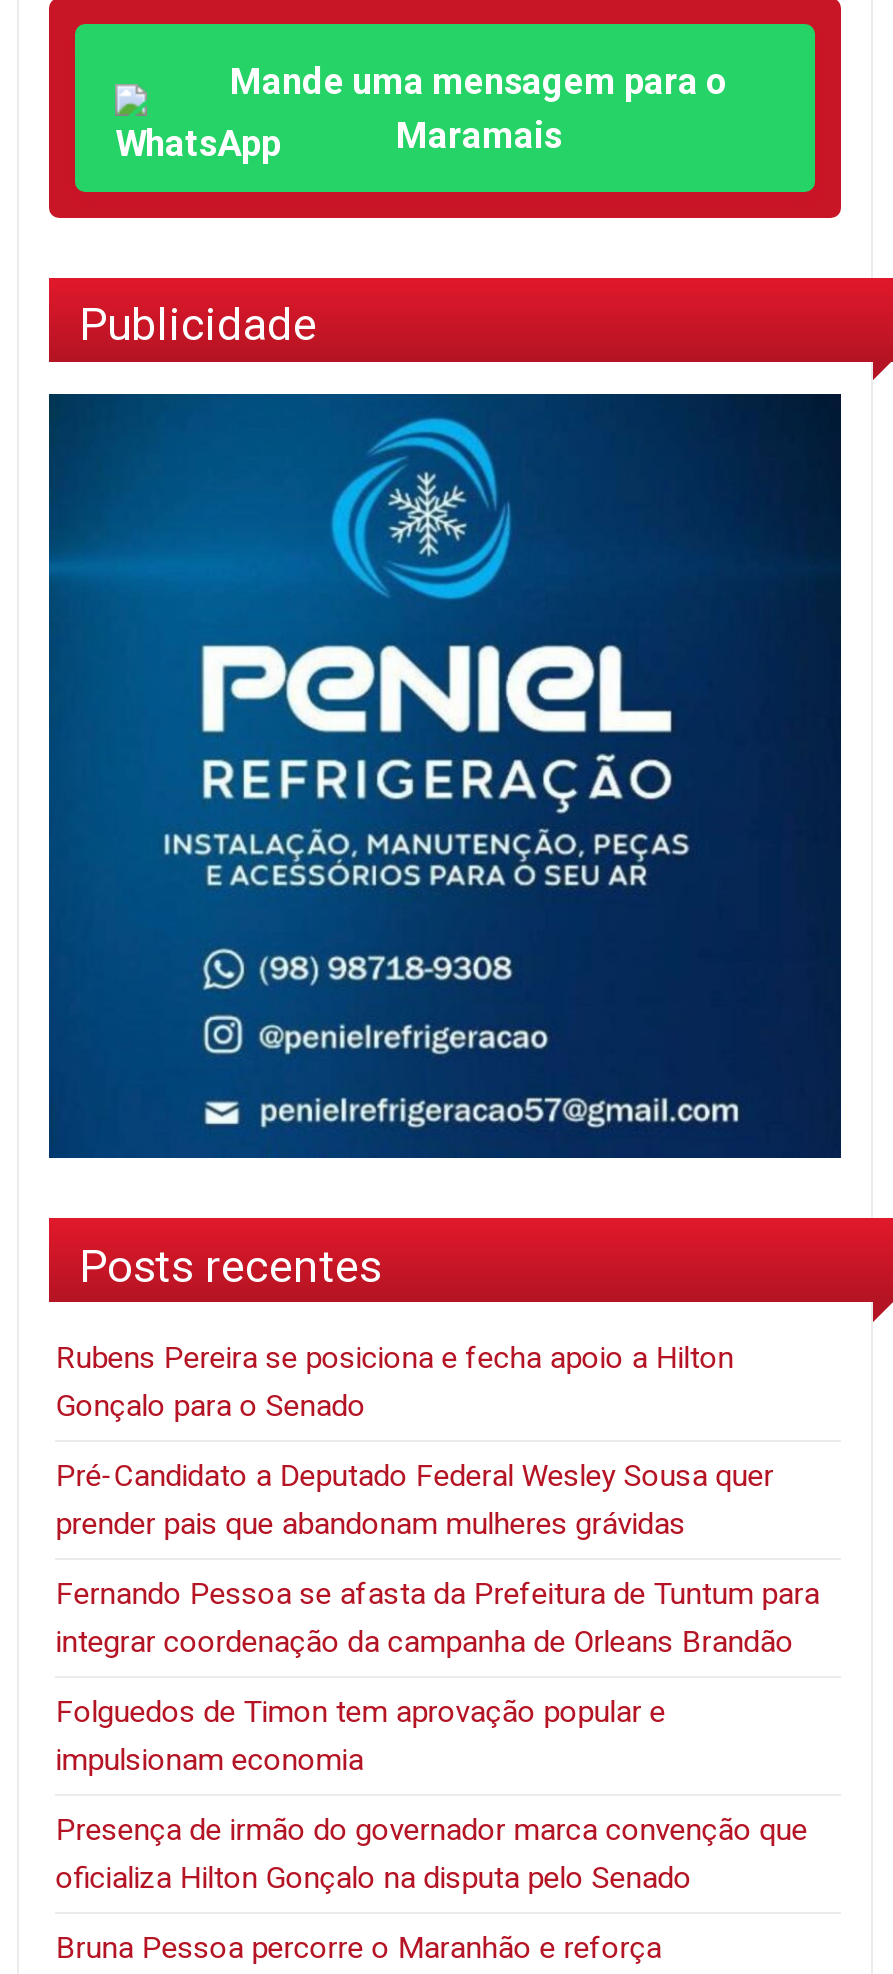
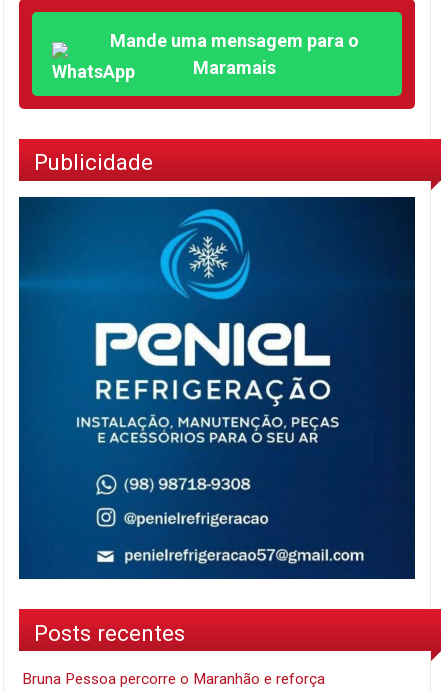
- Rubens Pereira se posiciona e fecha apoio a Hilton
- Gonçalo para o Senado
- Pré-Candidato a Deputado Federal Wesley Sousa quer
- prender pais que abandonam mulheres grávidas
- Fernando Pessoa se afasta da Prefeitura de Tuntum para
- integrar coordenação da campanha de Orleans Brandão
- Folguedos de Timon tem aprovação popular e
- impulsionam economia
- Presença de irmão do governador marca convenção que
- oficializa Hilton Gonçalo na disputa pelo Senado
